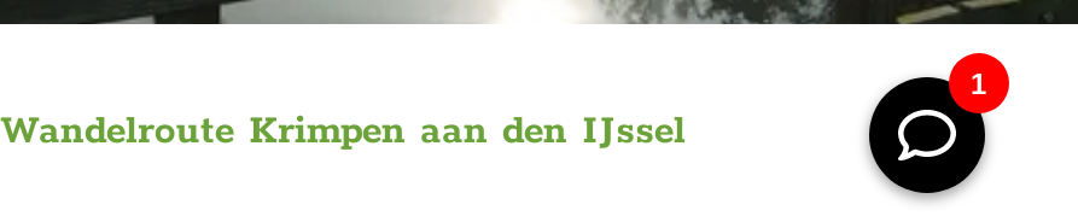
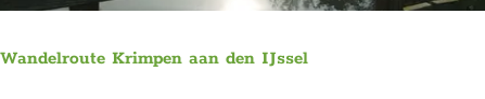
- [image]
